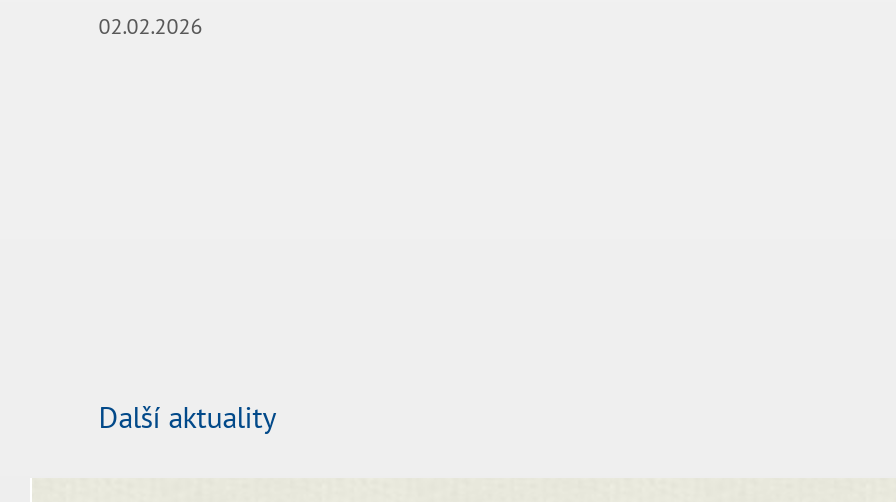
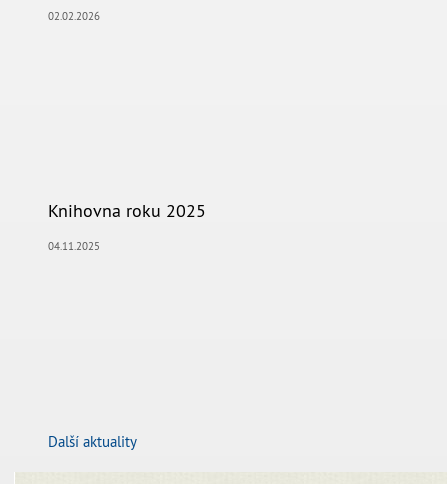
+ Knihovna roku 2025
+ 04.11.2025
